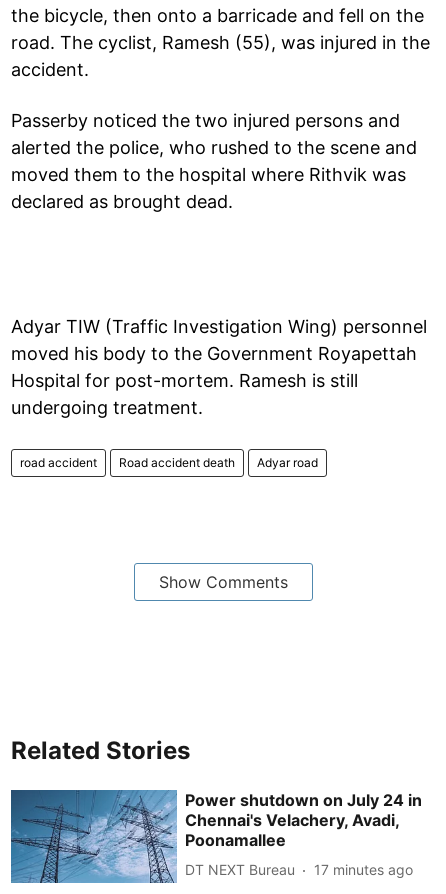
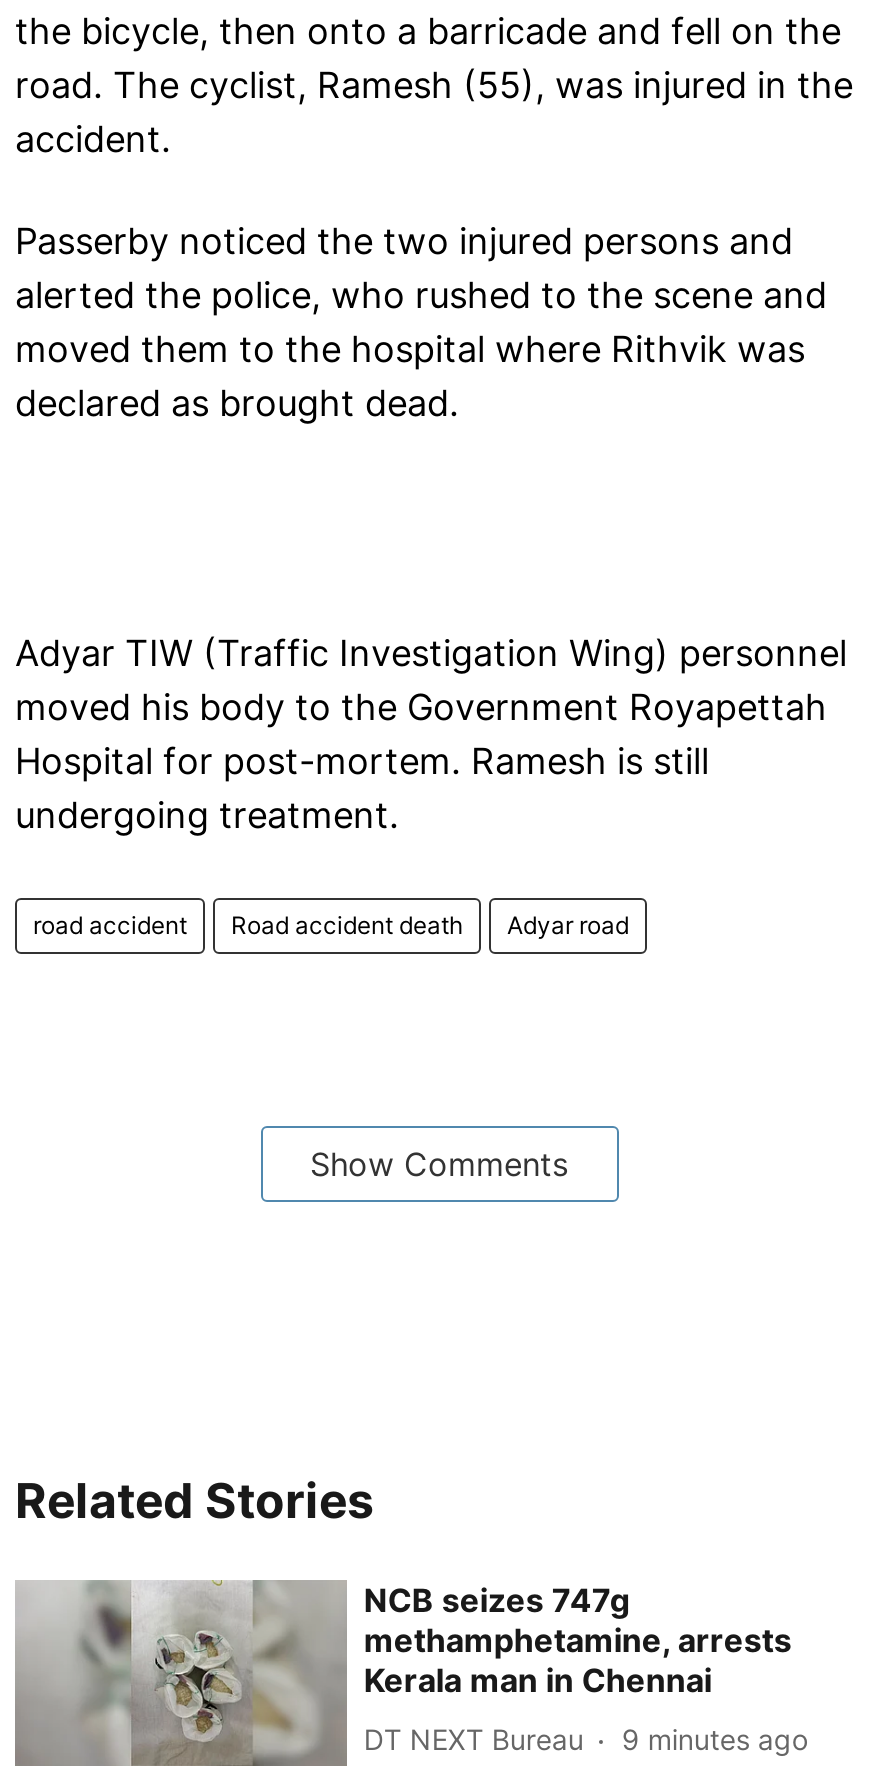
- [image]
- Power shutdown on July 24 in
- Chennai's Velachery, Avadi,
- Poonamallee
+ [image]
+ NCB seizes 747g
+ methamphetamine, arrests
+ Kerala man in Chennai

- DT NEXT Bureau 17 minutes ago
+ DT NEXT Bureau 9 minutes ago
